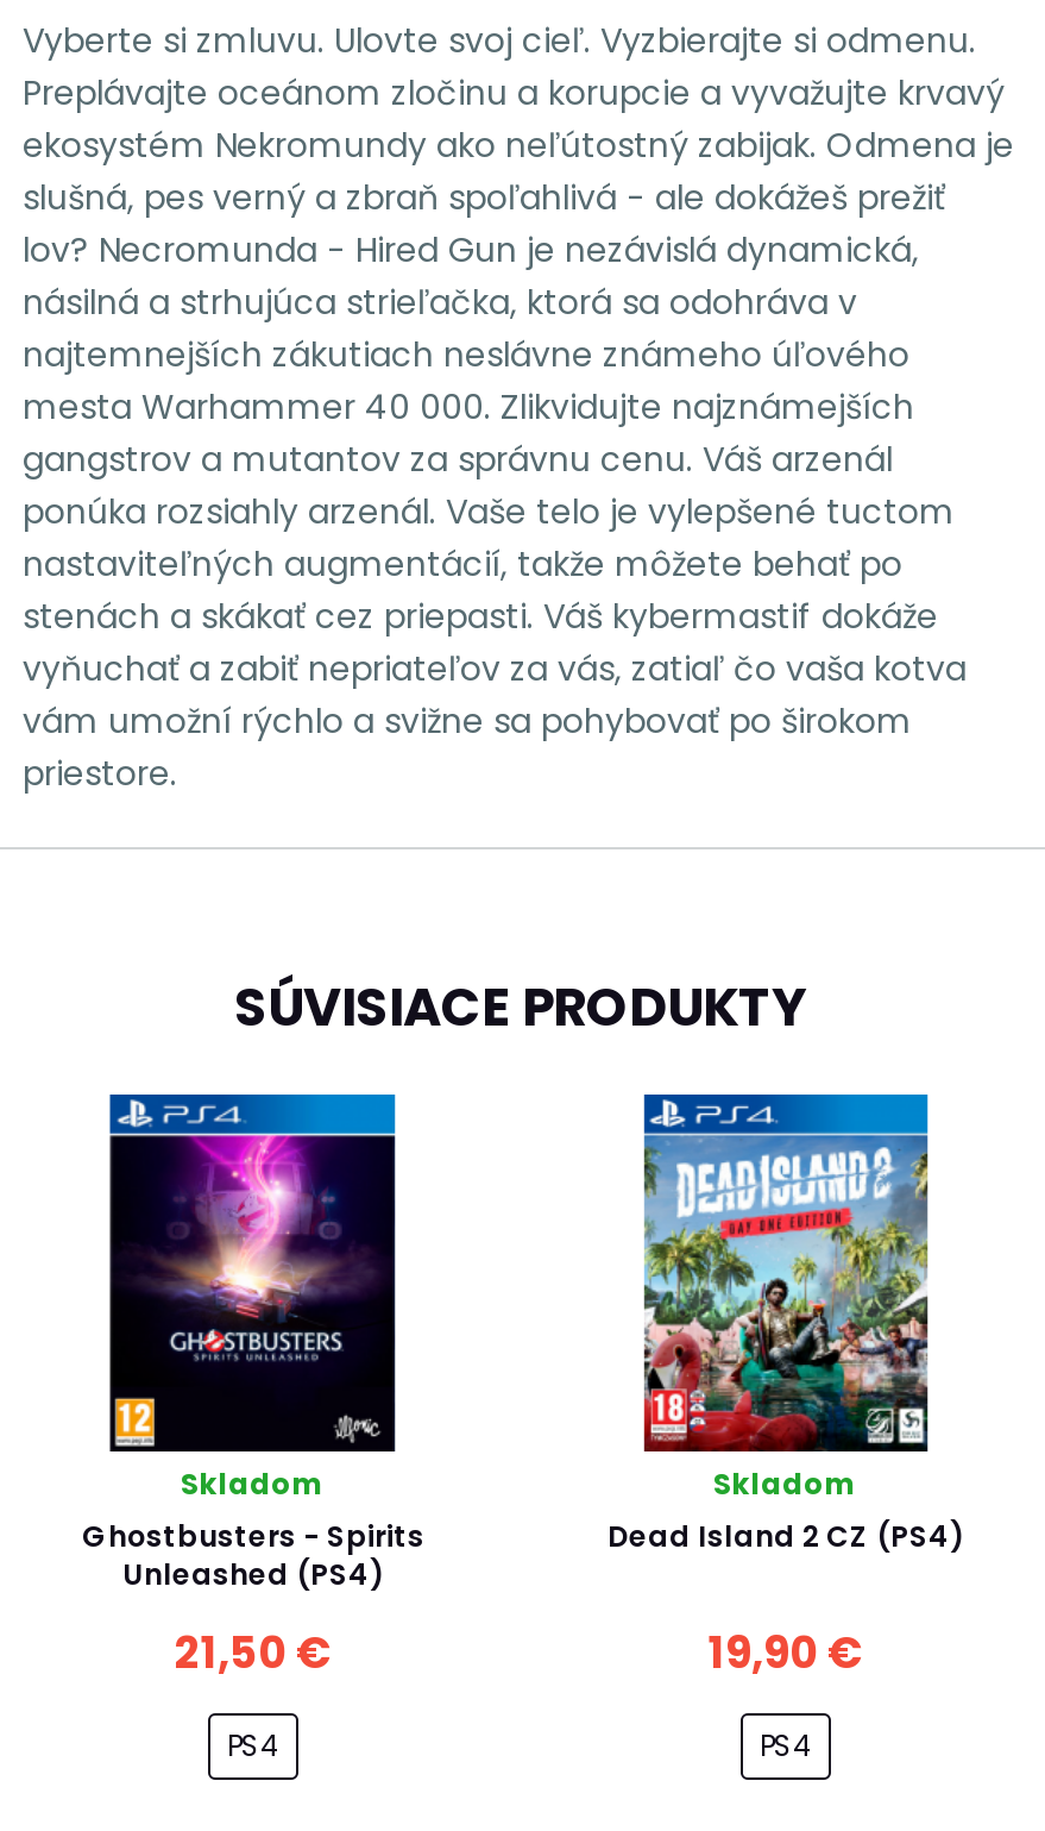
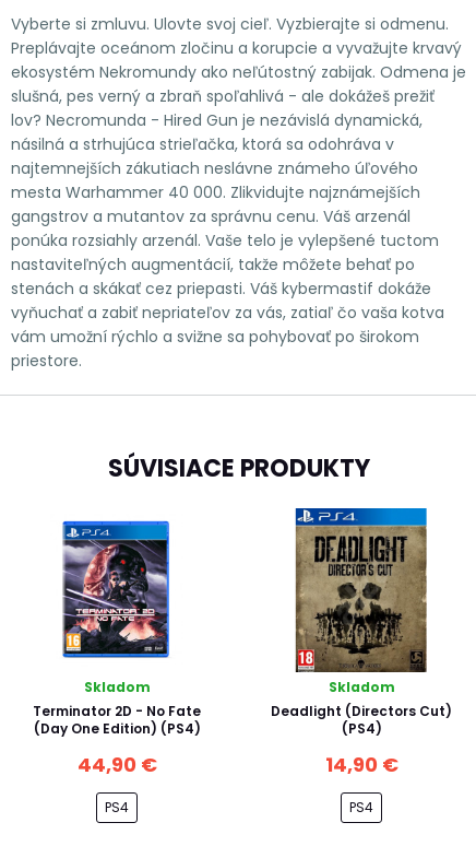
- [image]
- Ghostbusters - Spirits
- Unleashed (PS4)
+ [image]
+ Terminator 2D - No Fate
+ (Day One Edition) (PS4)

- [image]
- Dead Island 2 CZ (PS4)
+ [image]
+ Deadlight (Directors Cut)
+ (PS4)

- 21,50 €
+ 44,90 €

- 19,90 €
+ 14,90 €
